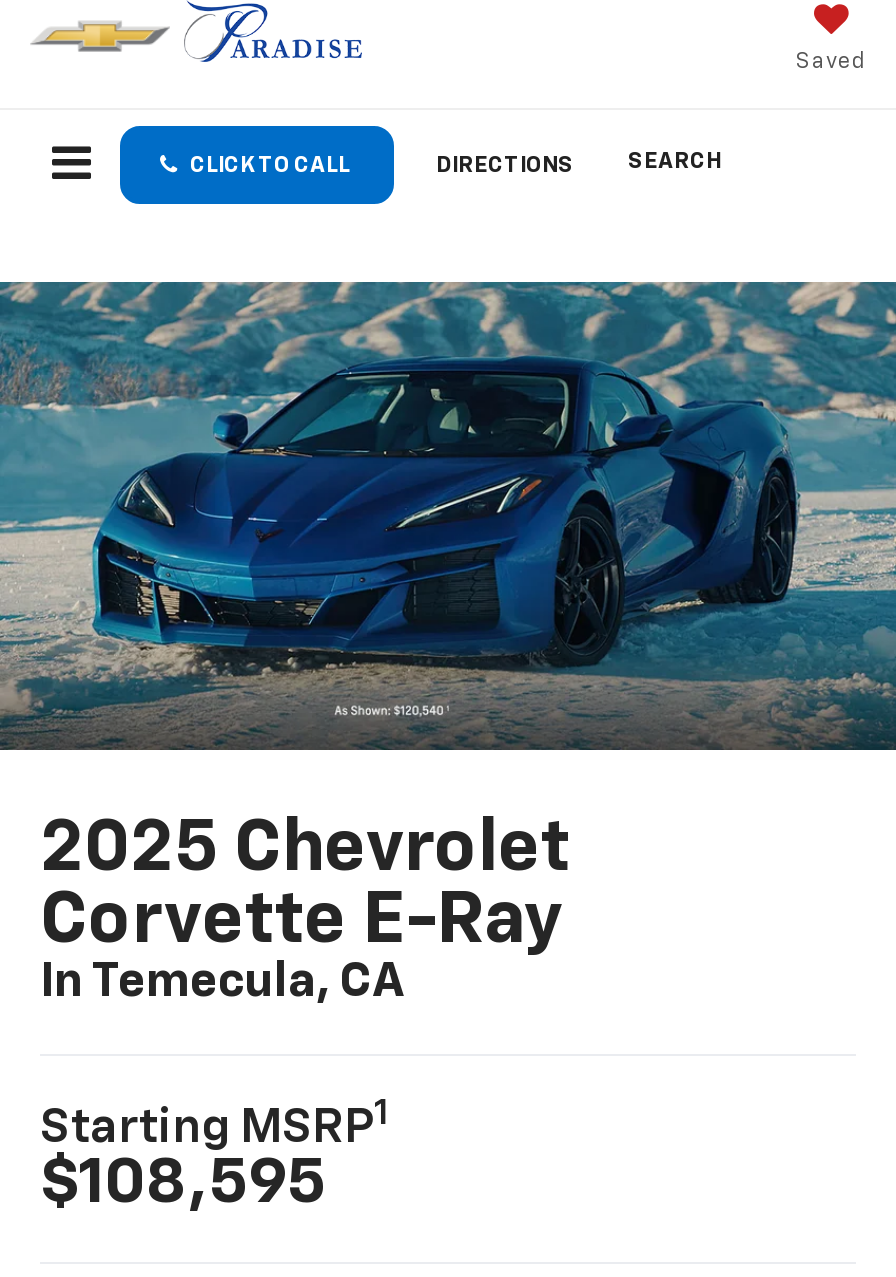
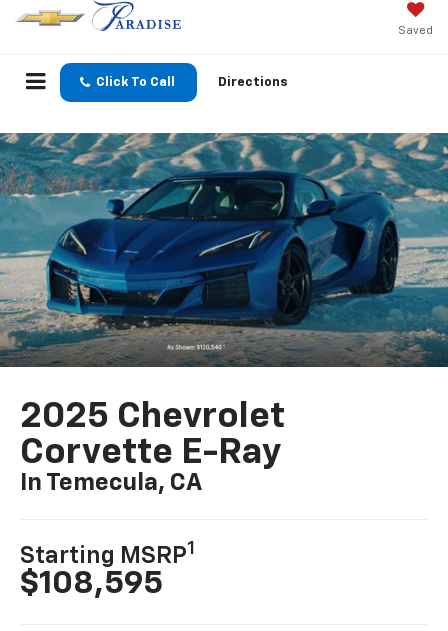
- CLICK TO CALL
- DIRECTIONS
- SEARCH
+ Click To Call
+ Directions
